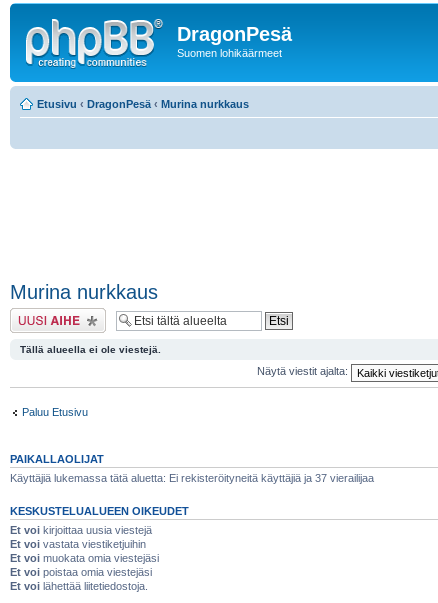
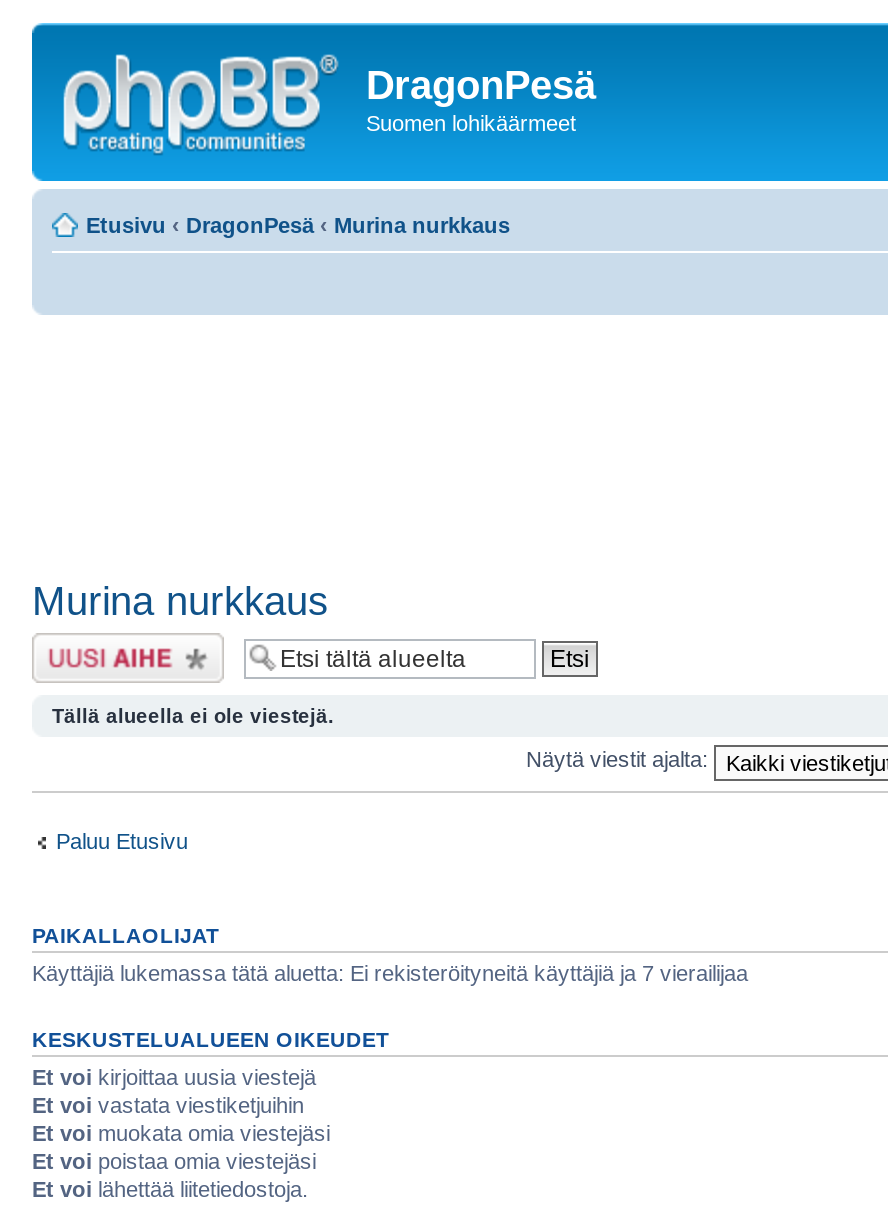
- Käyttäjiä lukemassa tätä aluetta: Ei rekisteröityneitä käyttäjiä ja 37 vierailijaa
+ Käyttäjiä lukemassa tätä aluetta: Ei rekisteröityneitä käyttäjiä ja 7 vierailijaa
